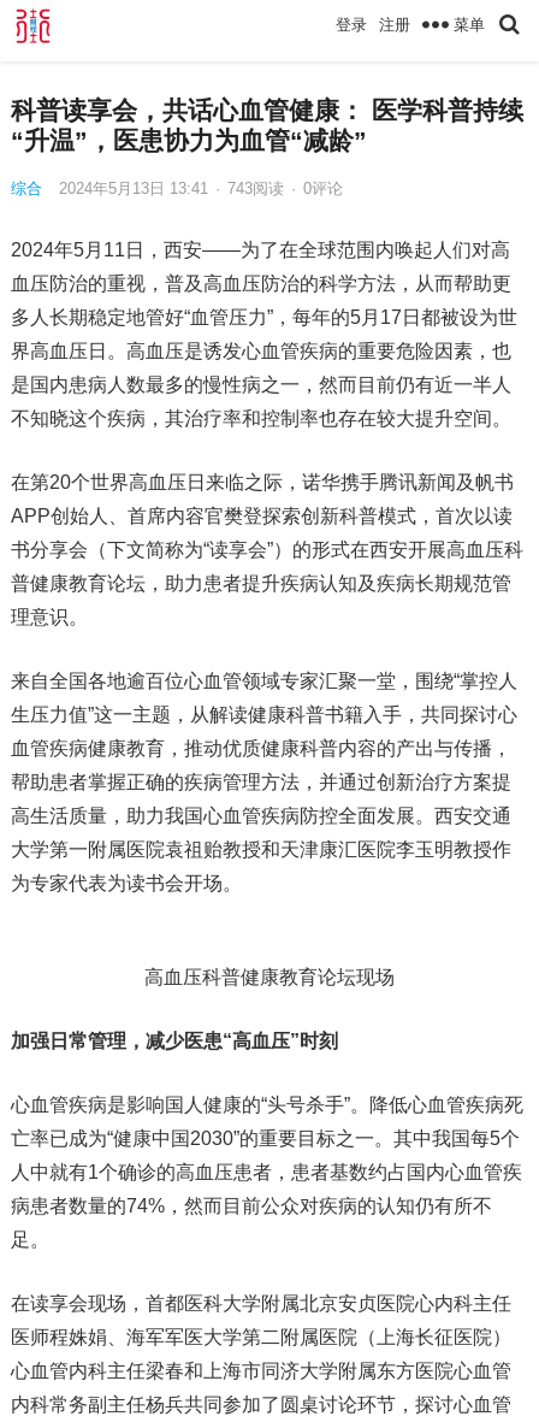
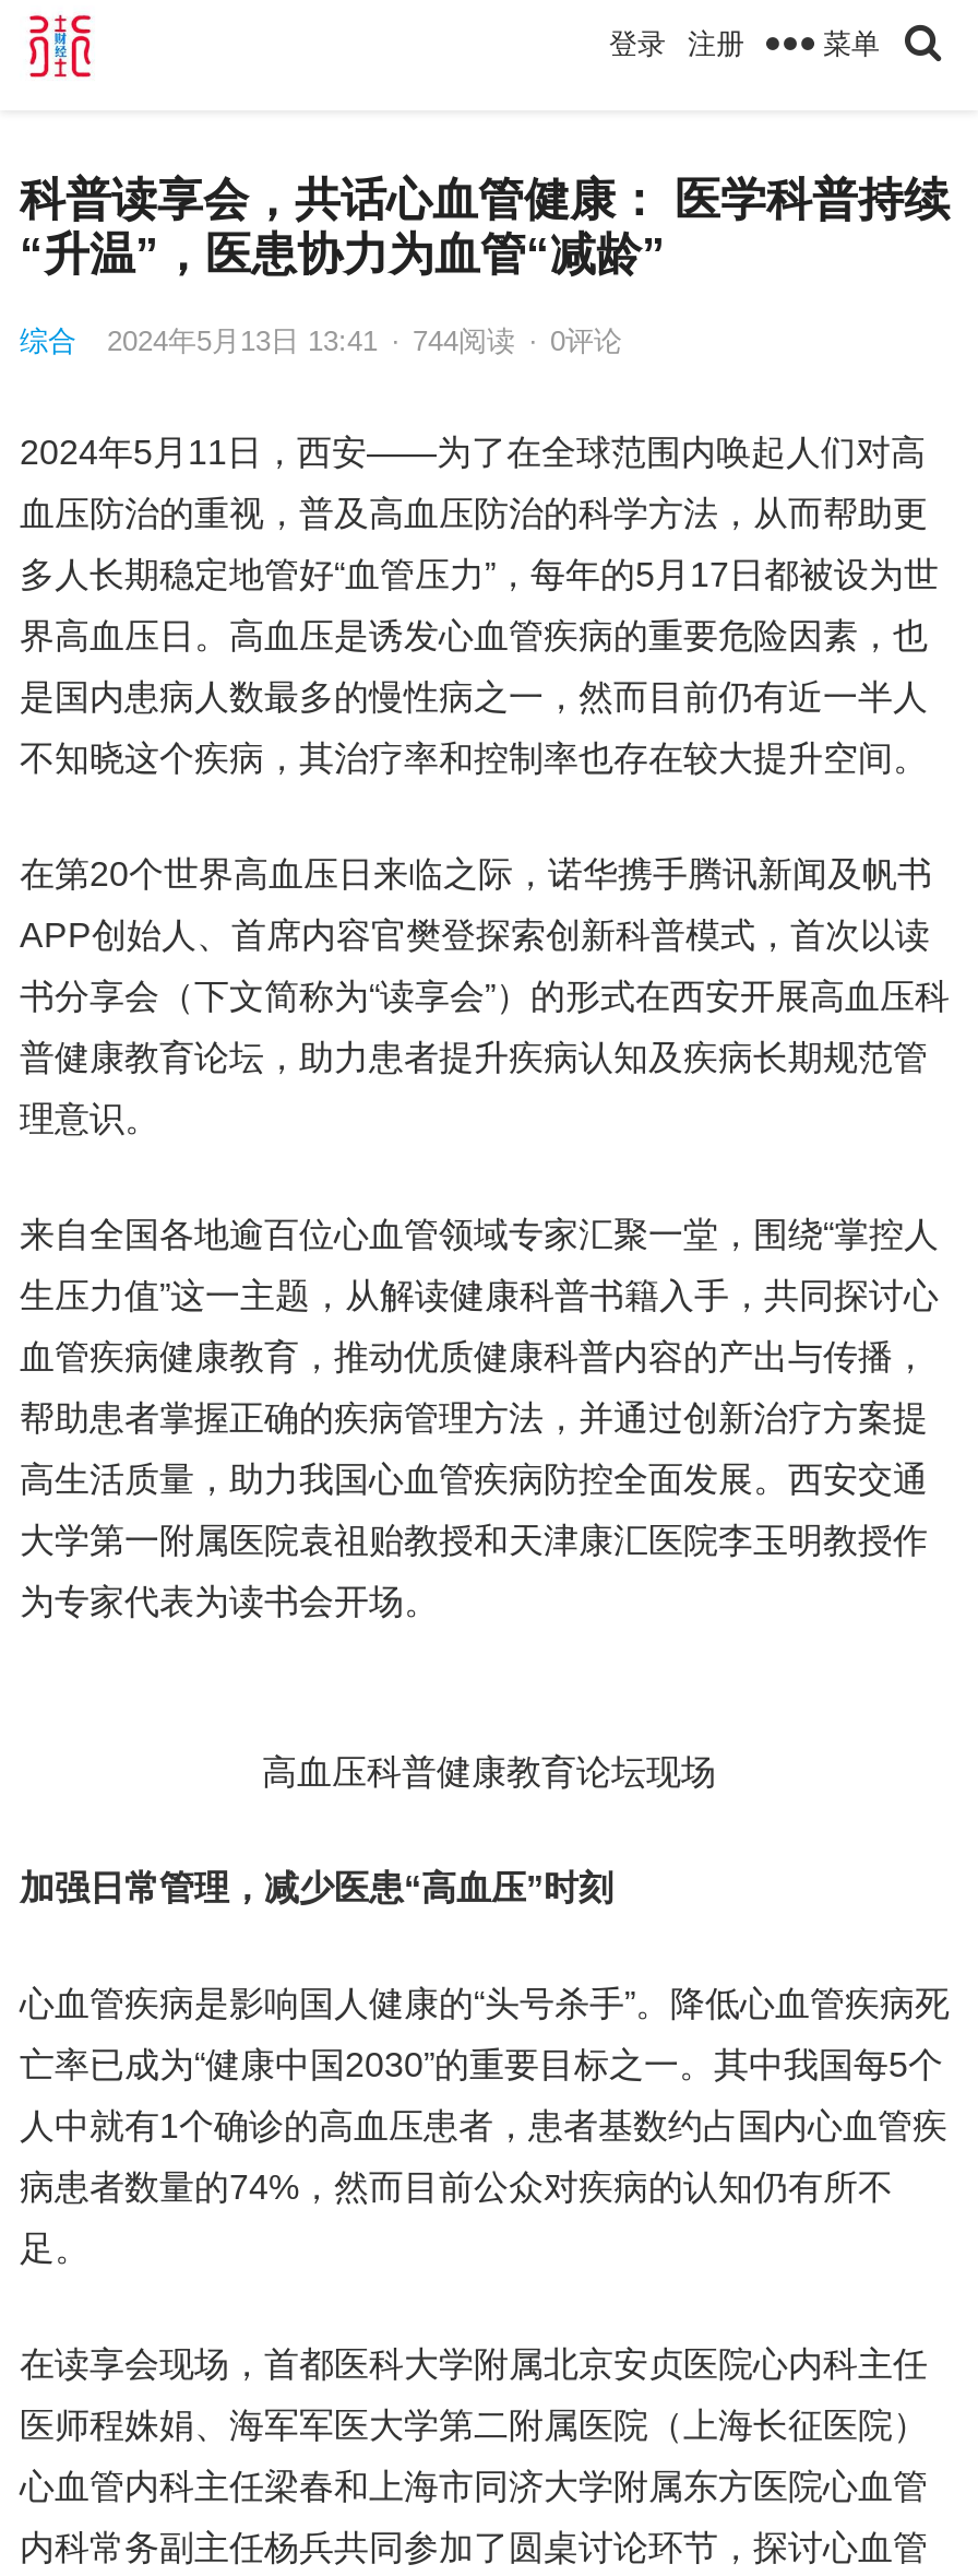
- 2024年5月13日 13:41 · 743阅读 · 0评论
+ 2024年5月13日 13:41 · 744阅读 · 0评论
